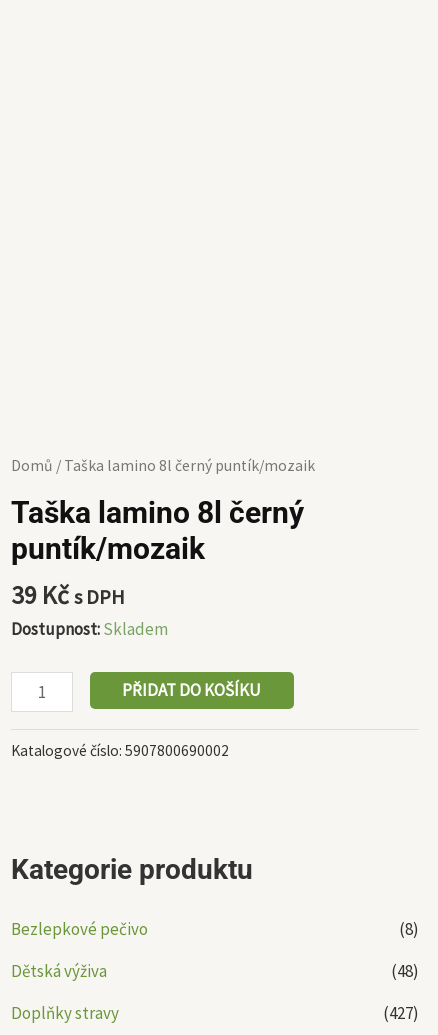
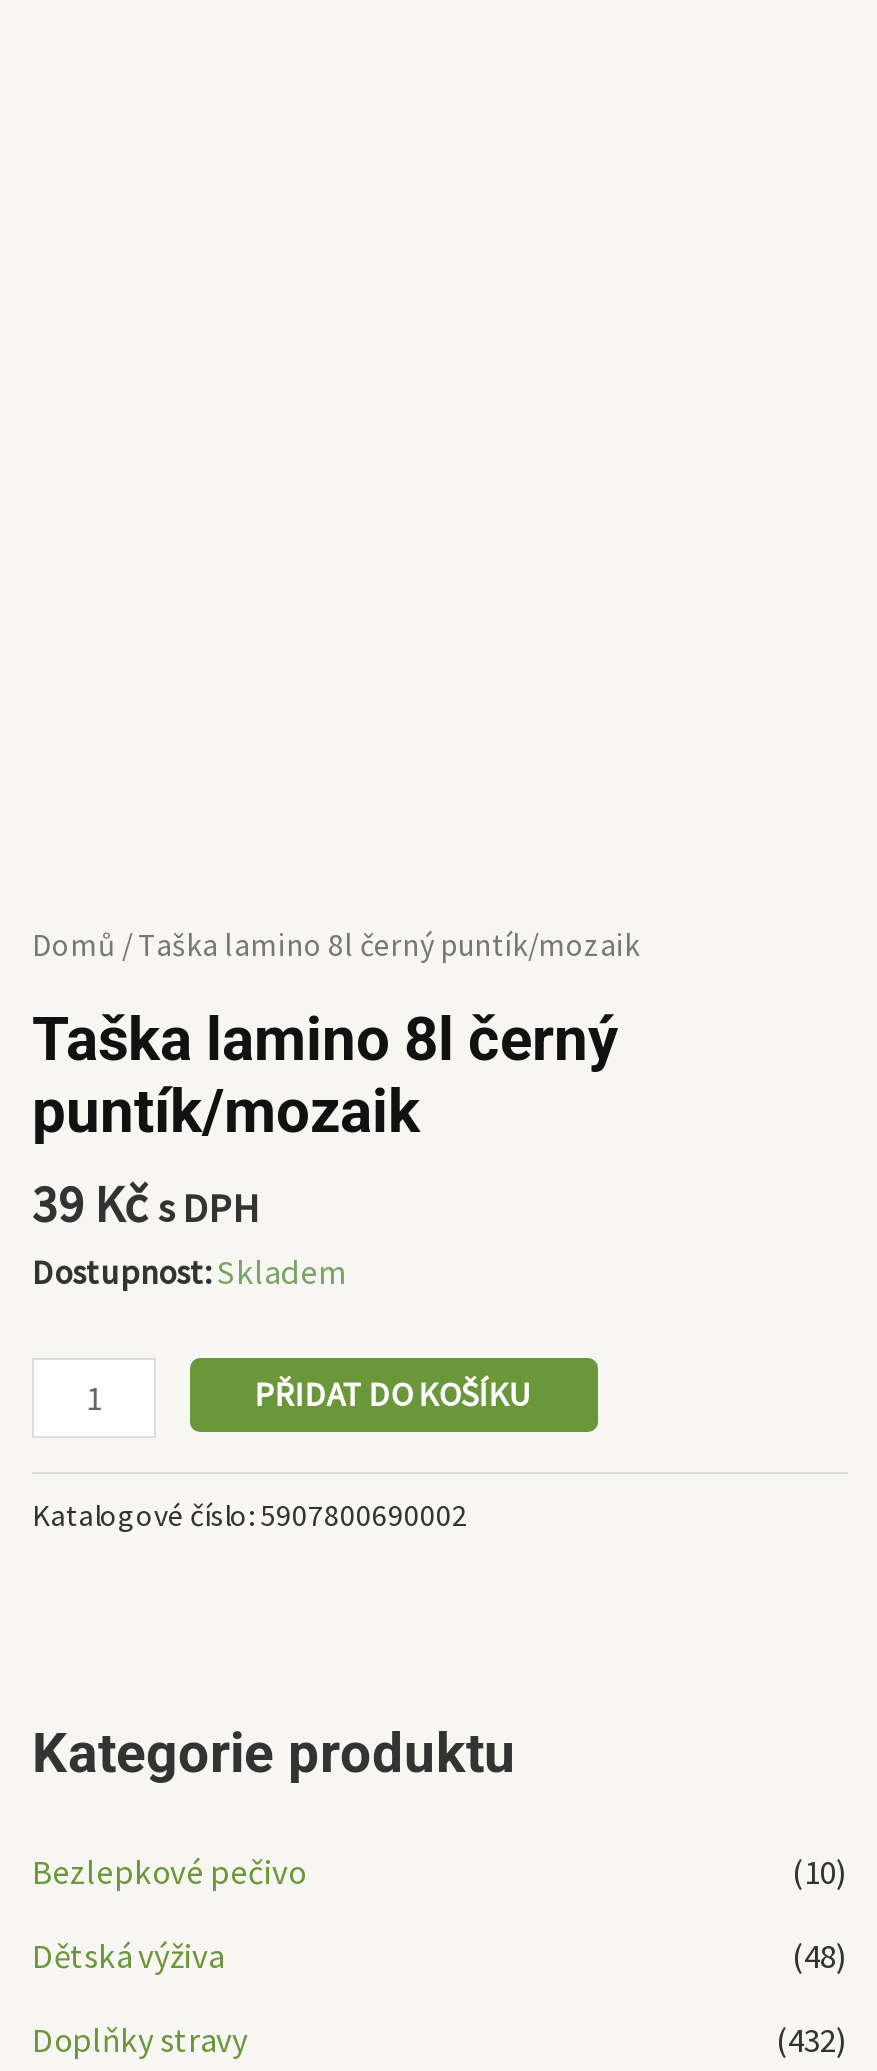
- (8)
+ (10)

- (427)
+ (432)
